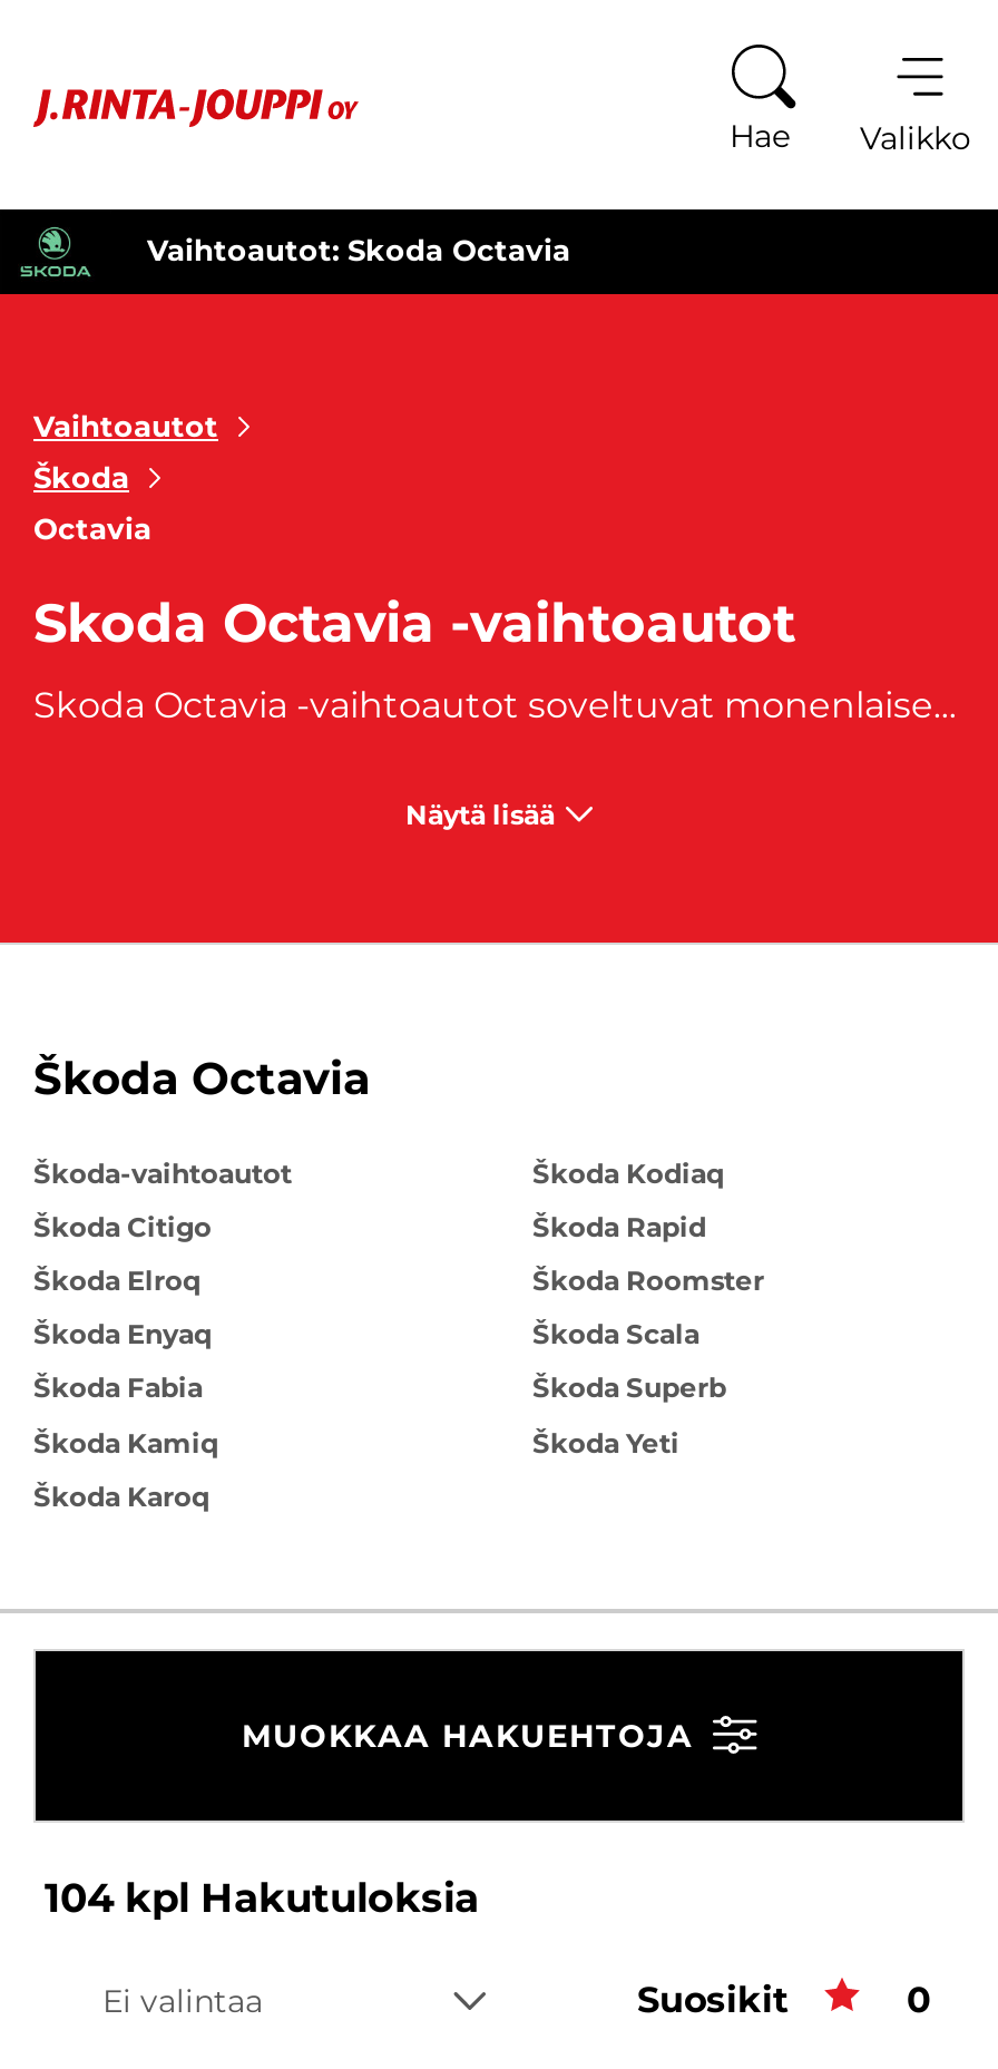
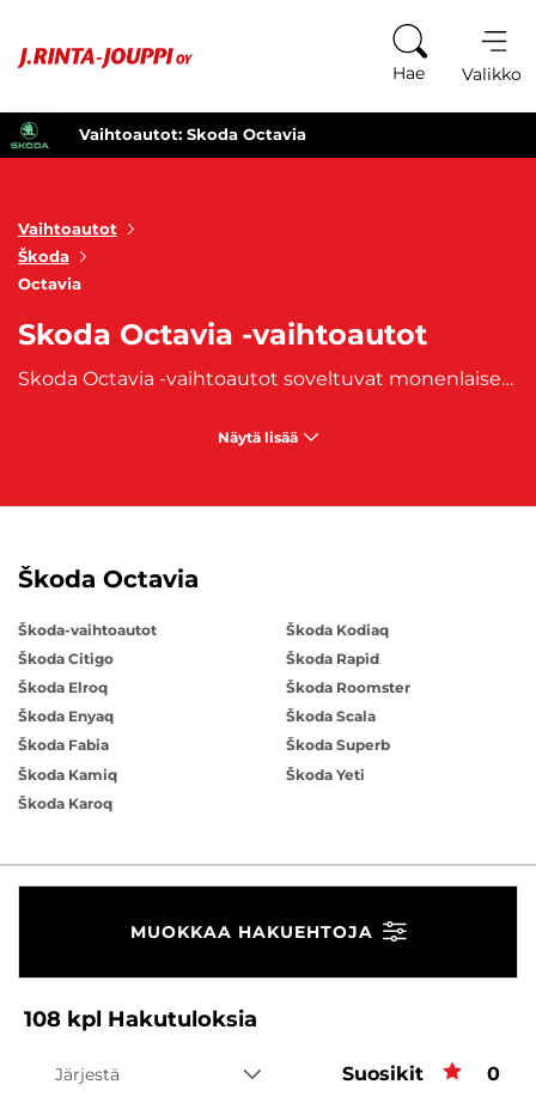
- 104 kpl Hakutuloksia
+ 108 kpl Hakutuloksia

- Ei valintaa
+ Järjestä
